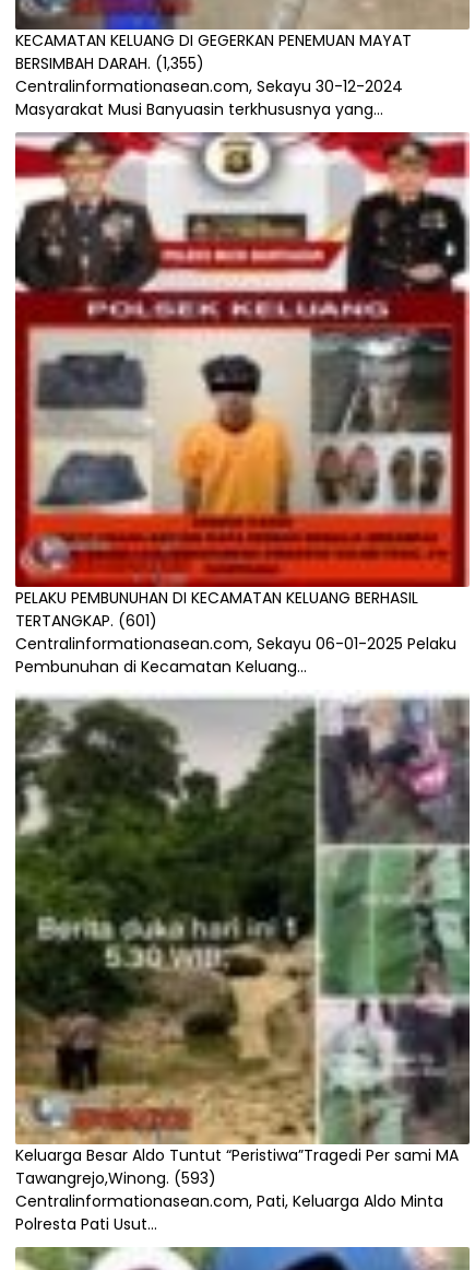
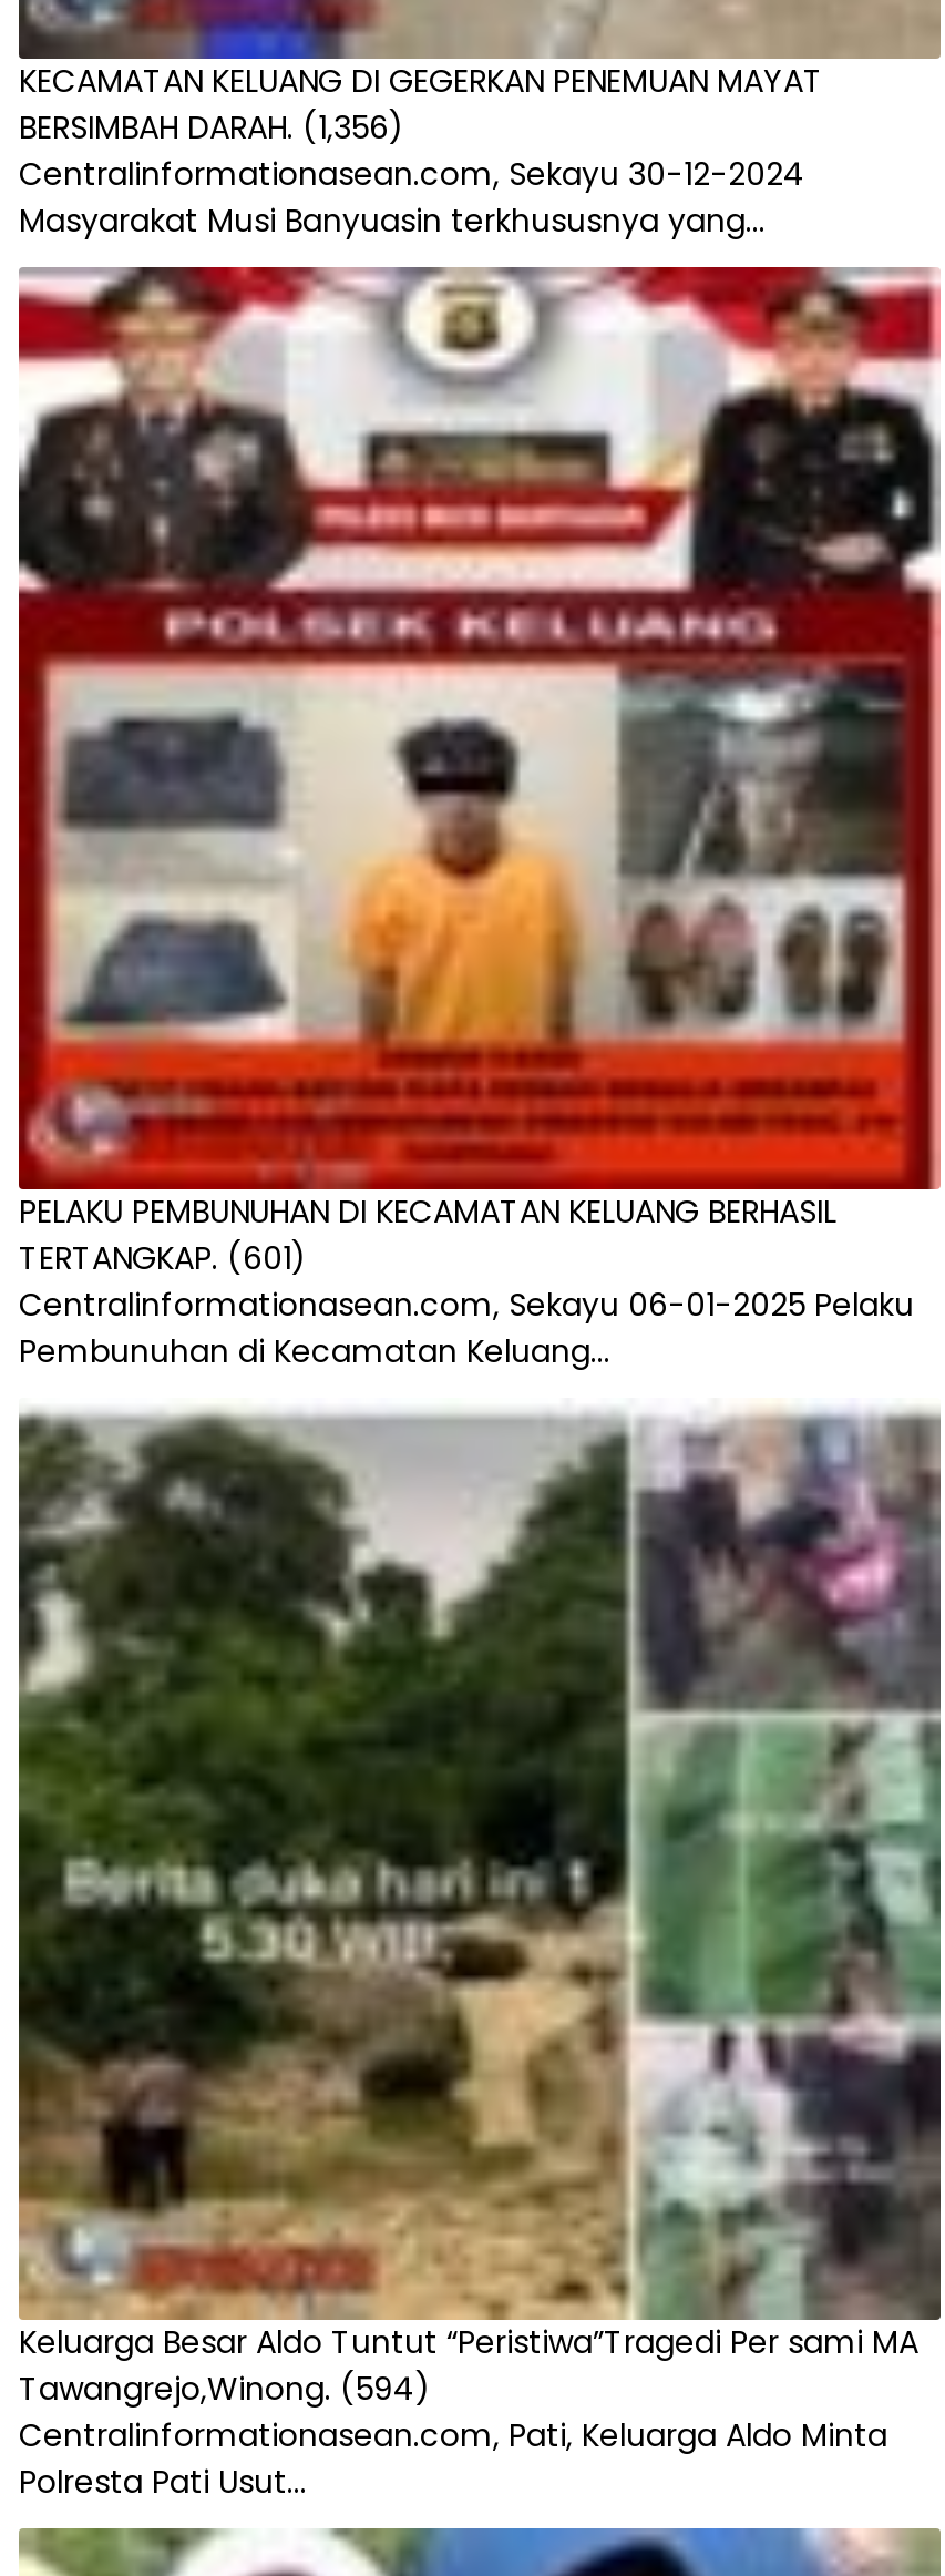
- BERSIMBAH DARAH. (1,355)
+ BERSIMBAH DARAH. (1,356)

- Tawangrejo,Winong. (593)
+ Tawangrejo,Winong. (594)
